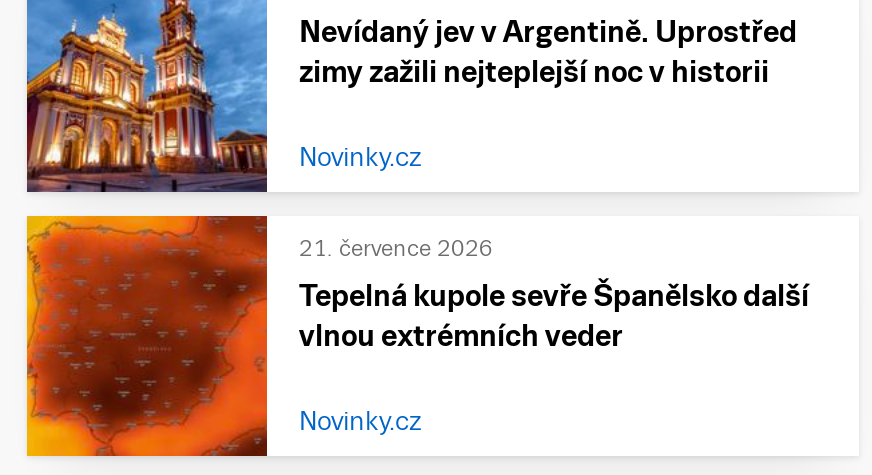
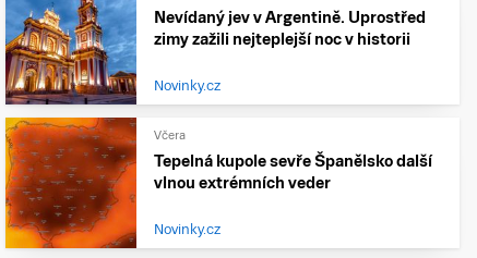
- 21. července 2026
+ Včera
